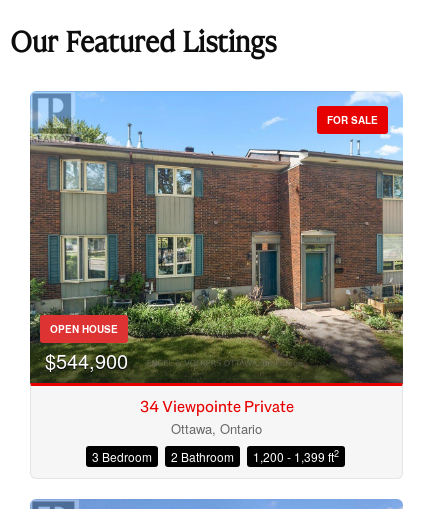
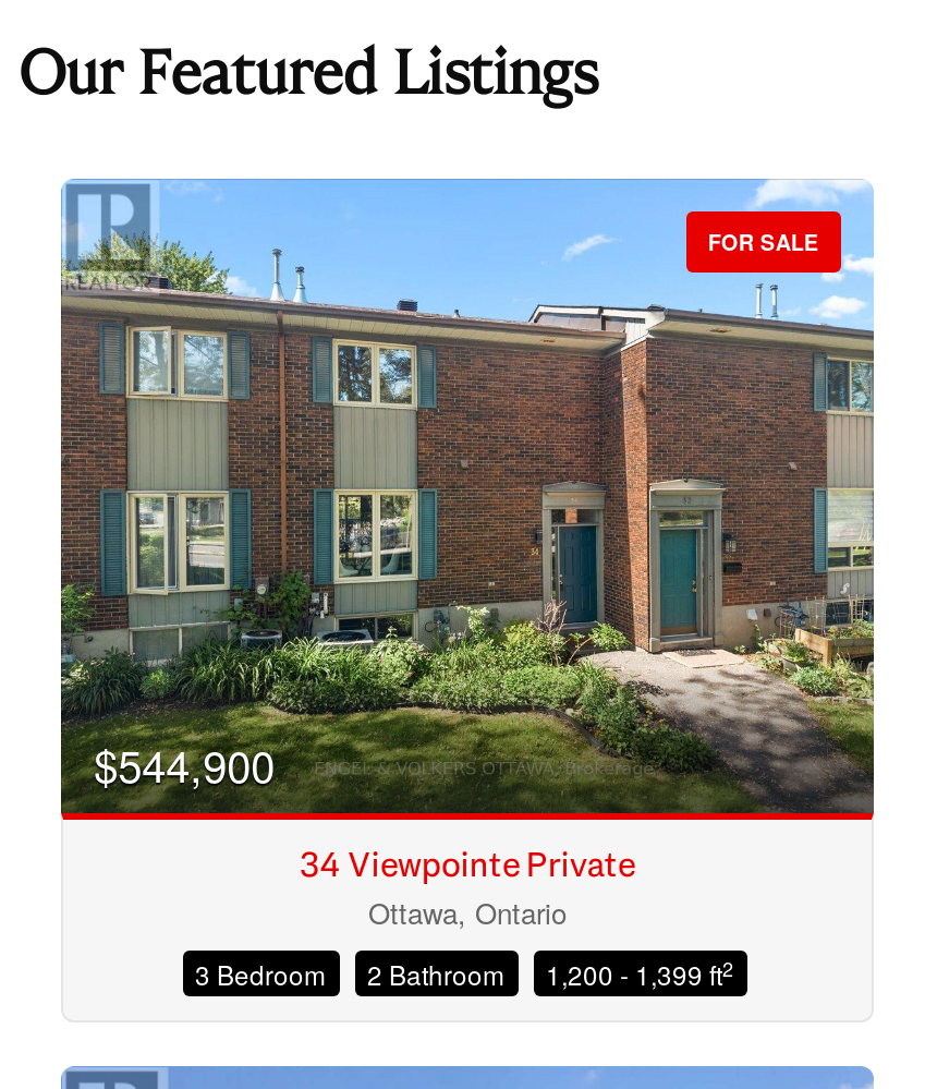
- OPEN HOUSE
